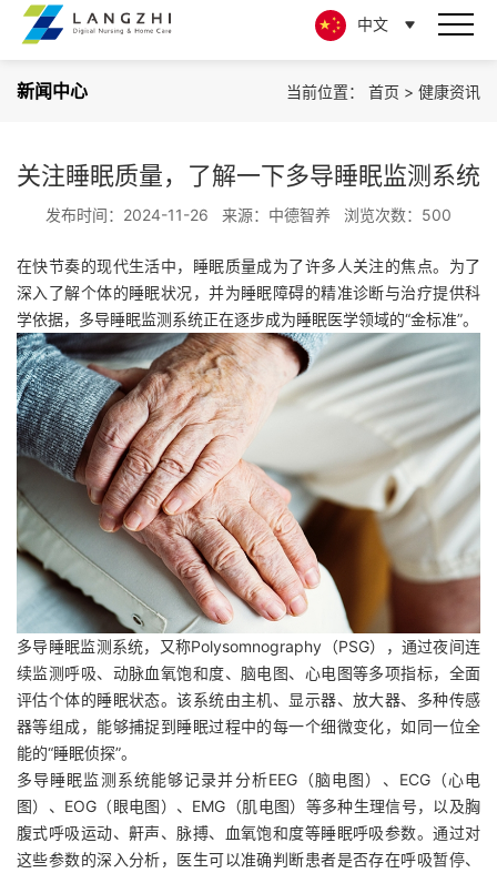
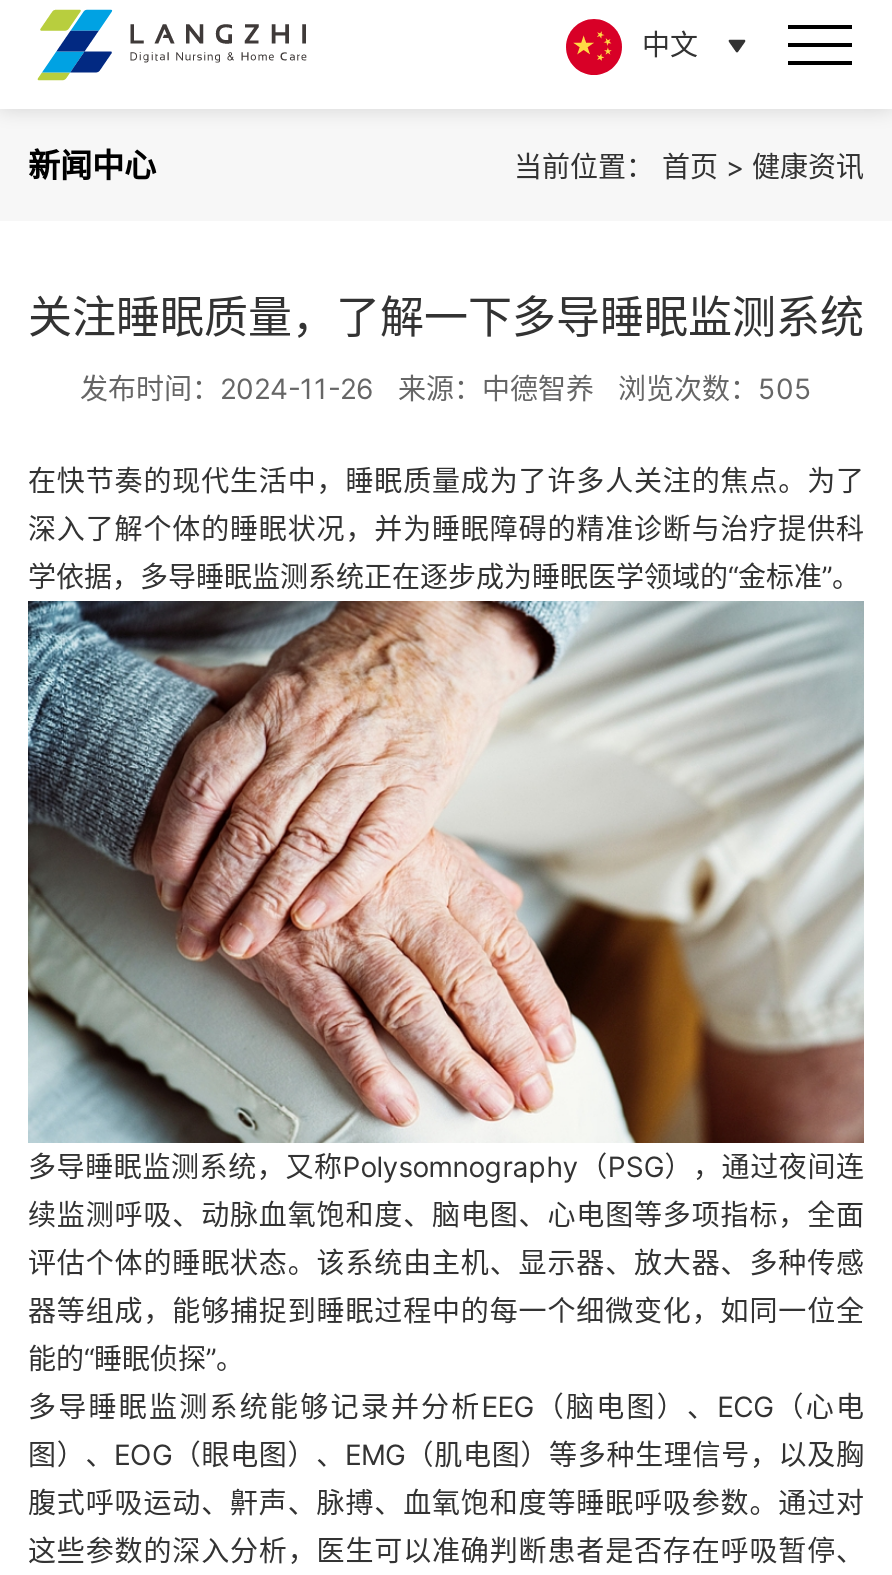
- 发布时间：2024-11-26 来源：中德智养 浏览次数：500
+ 发布时间：2024-11-26 来源：中德智养 浏览次数：505
